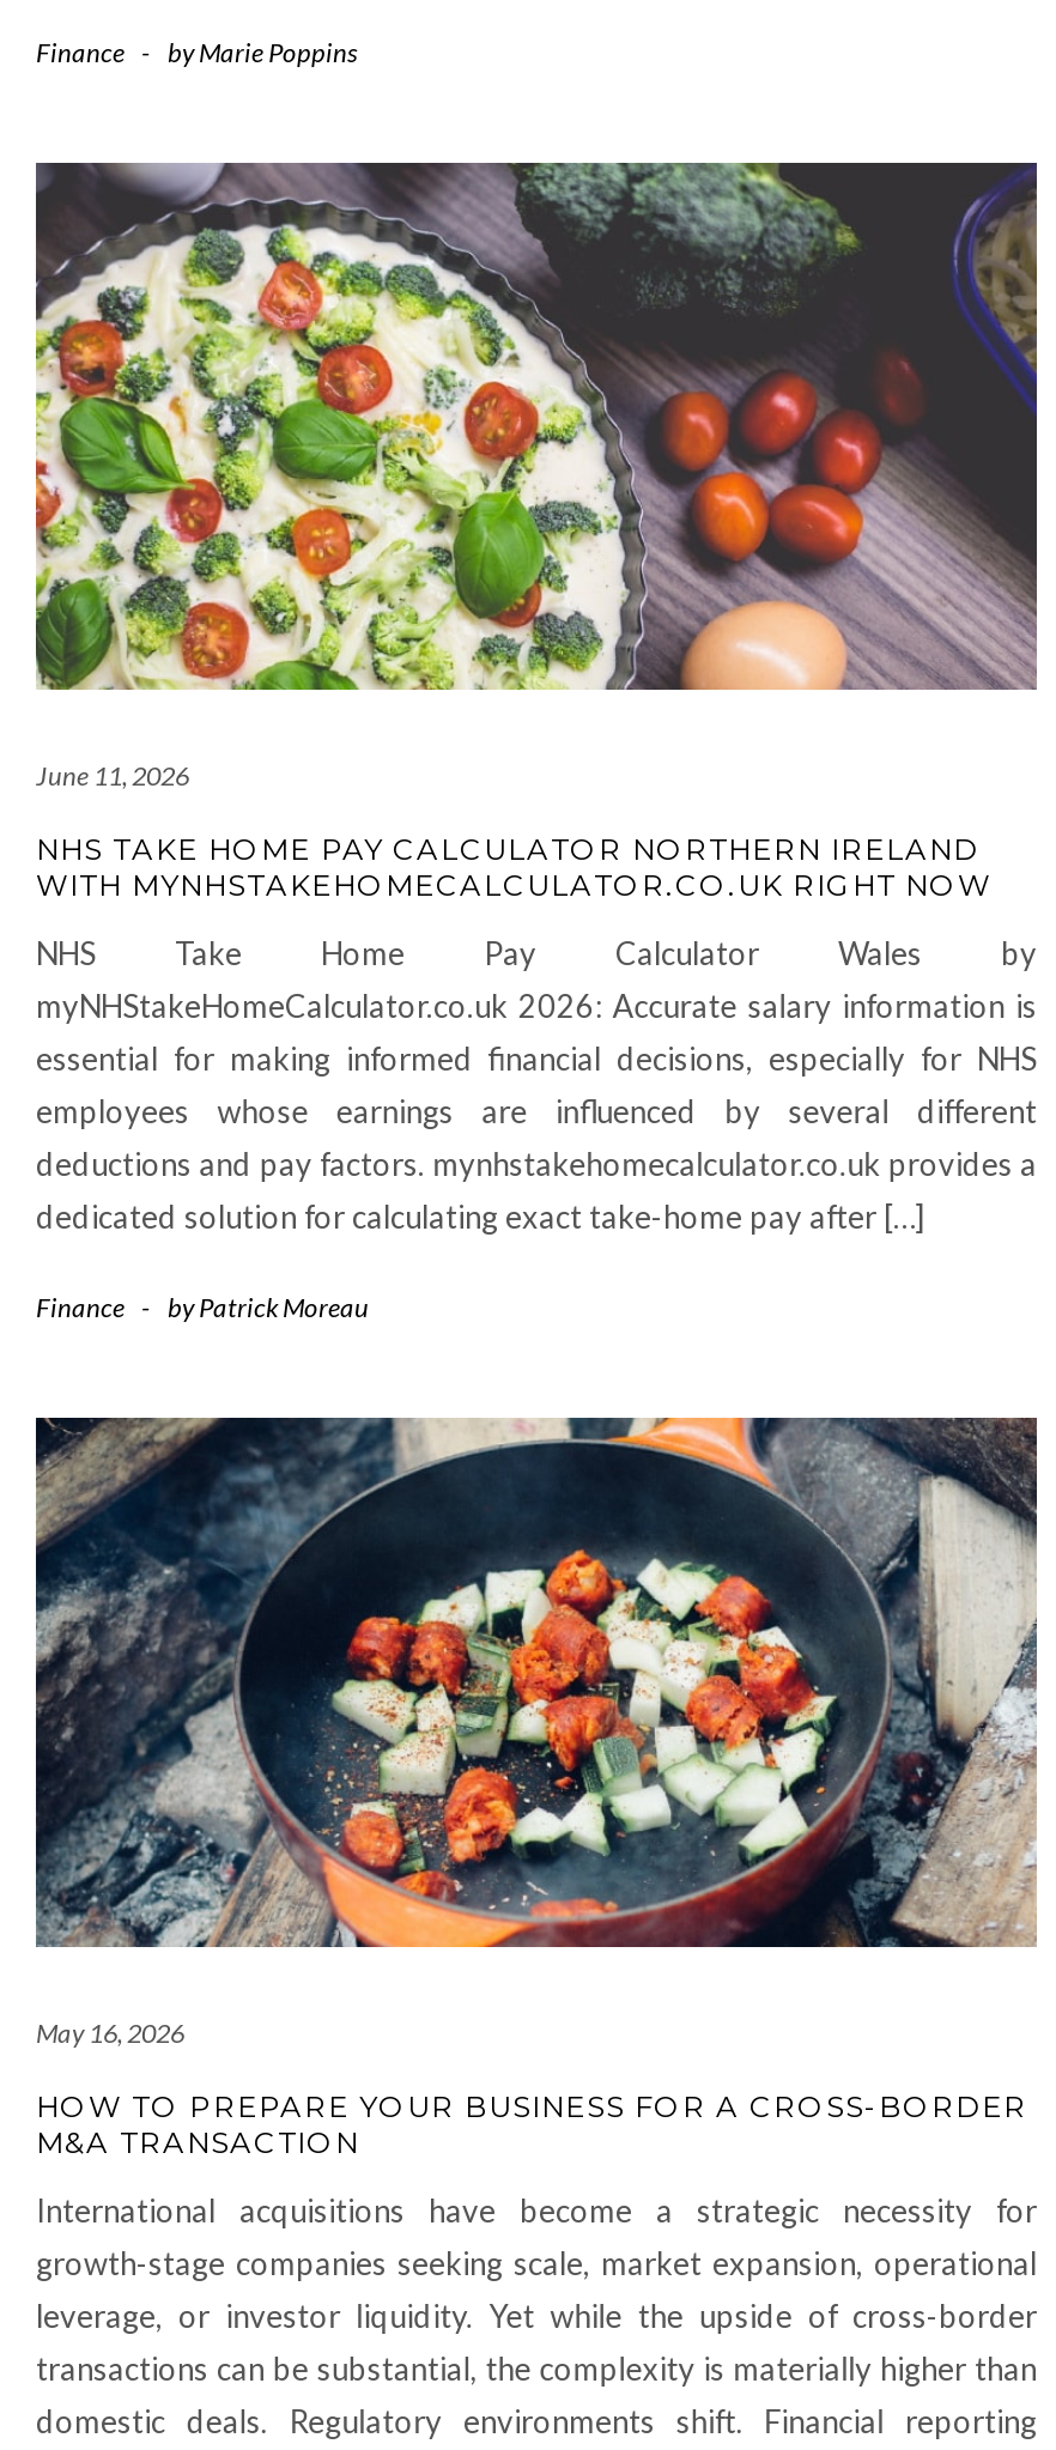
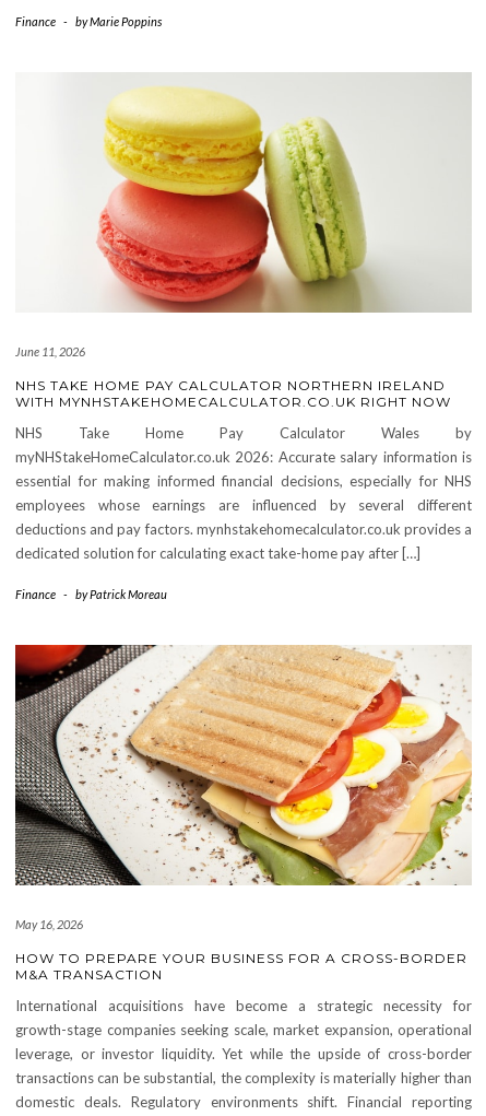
- [image]
+ [image]

- [image]
+ [image]
